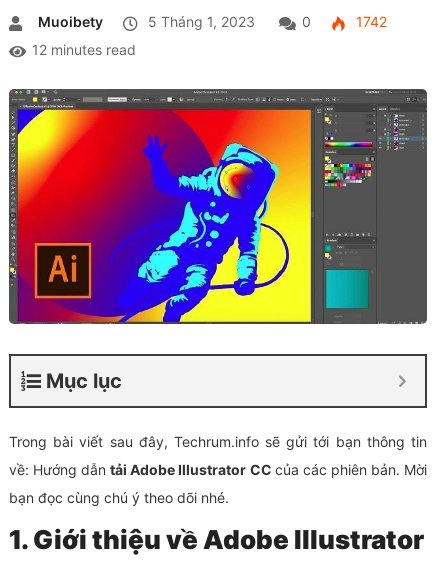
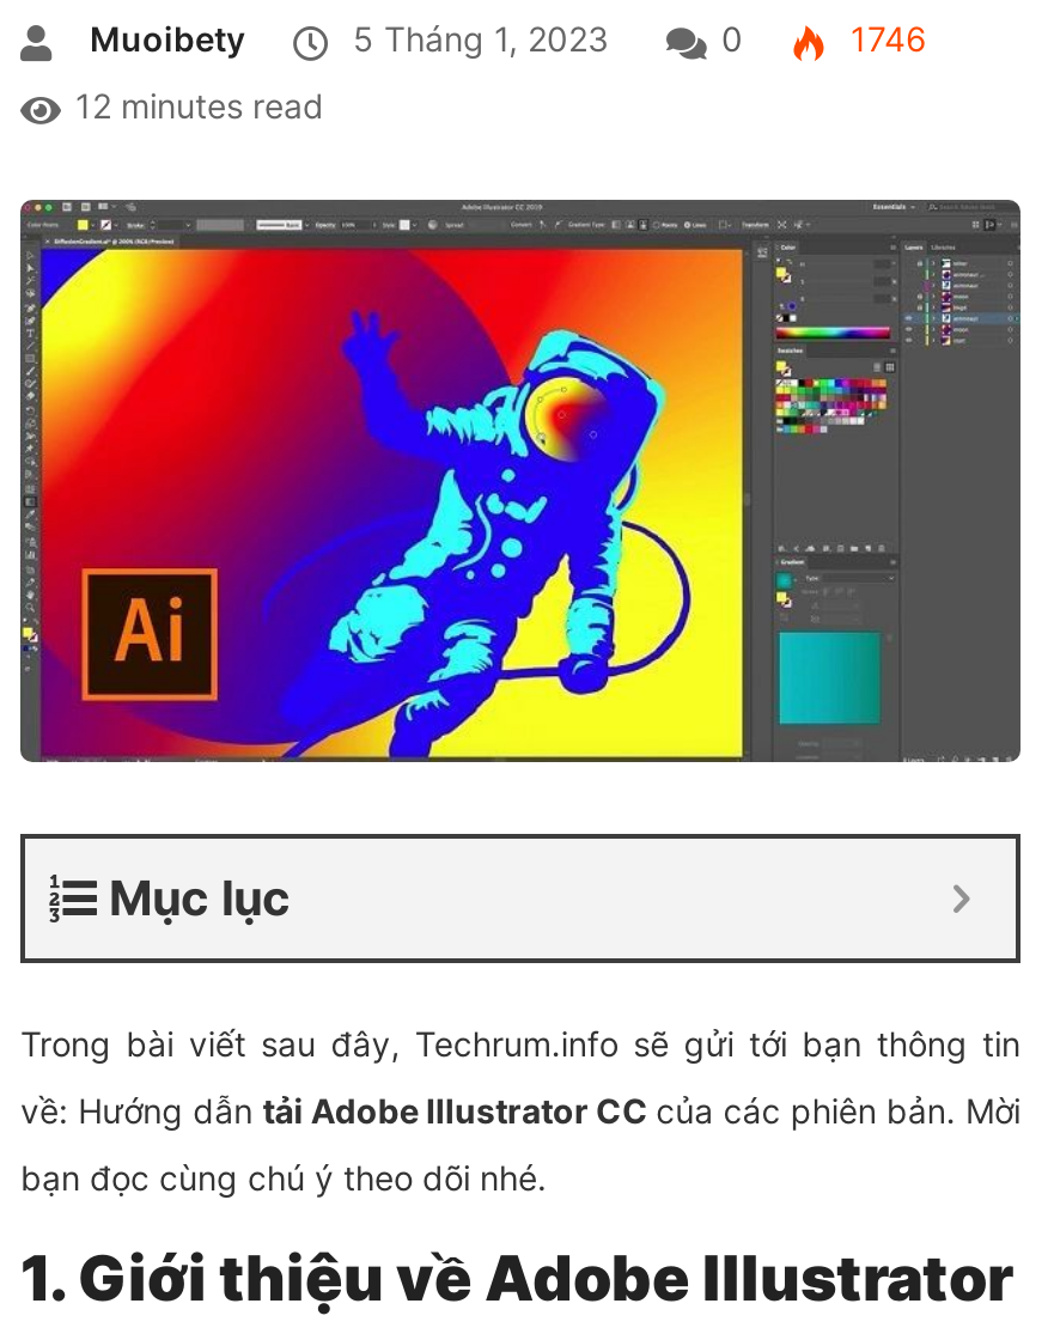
- 1742
+ 1746
